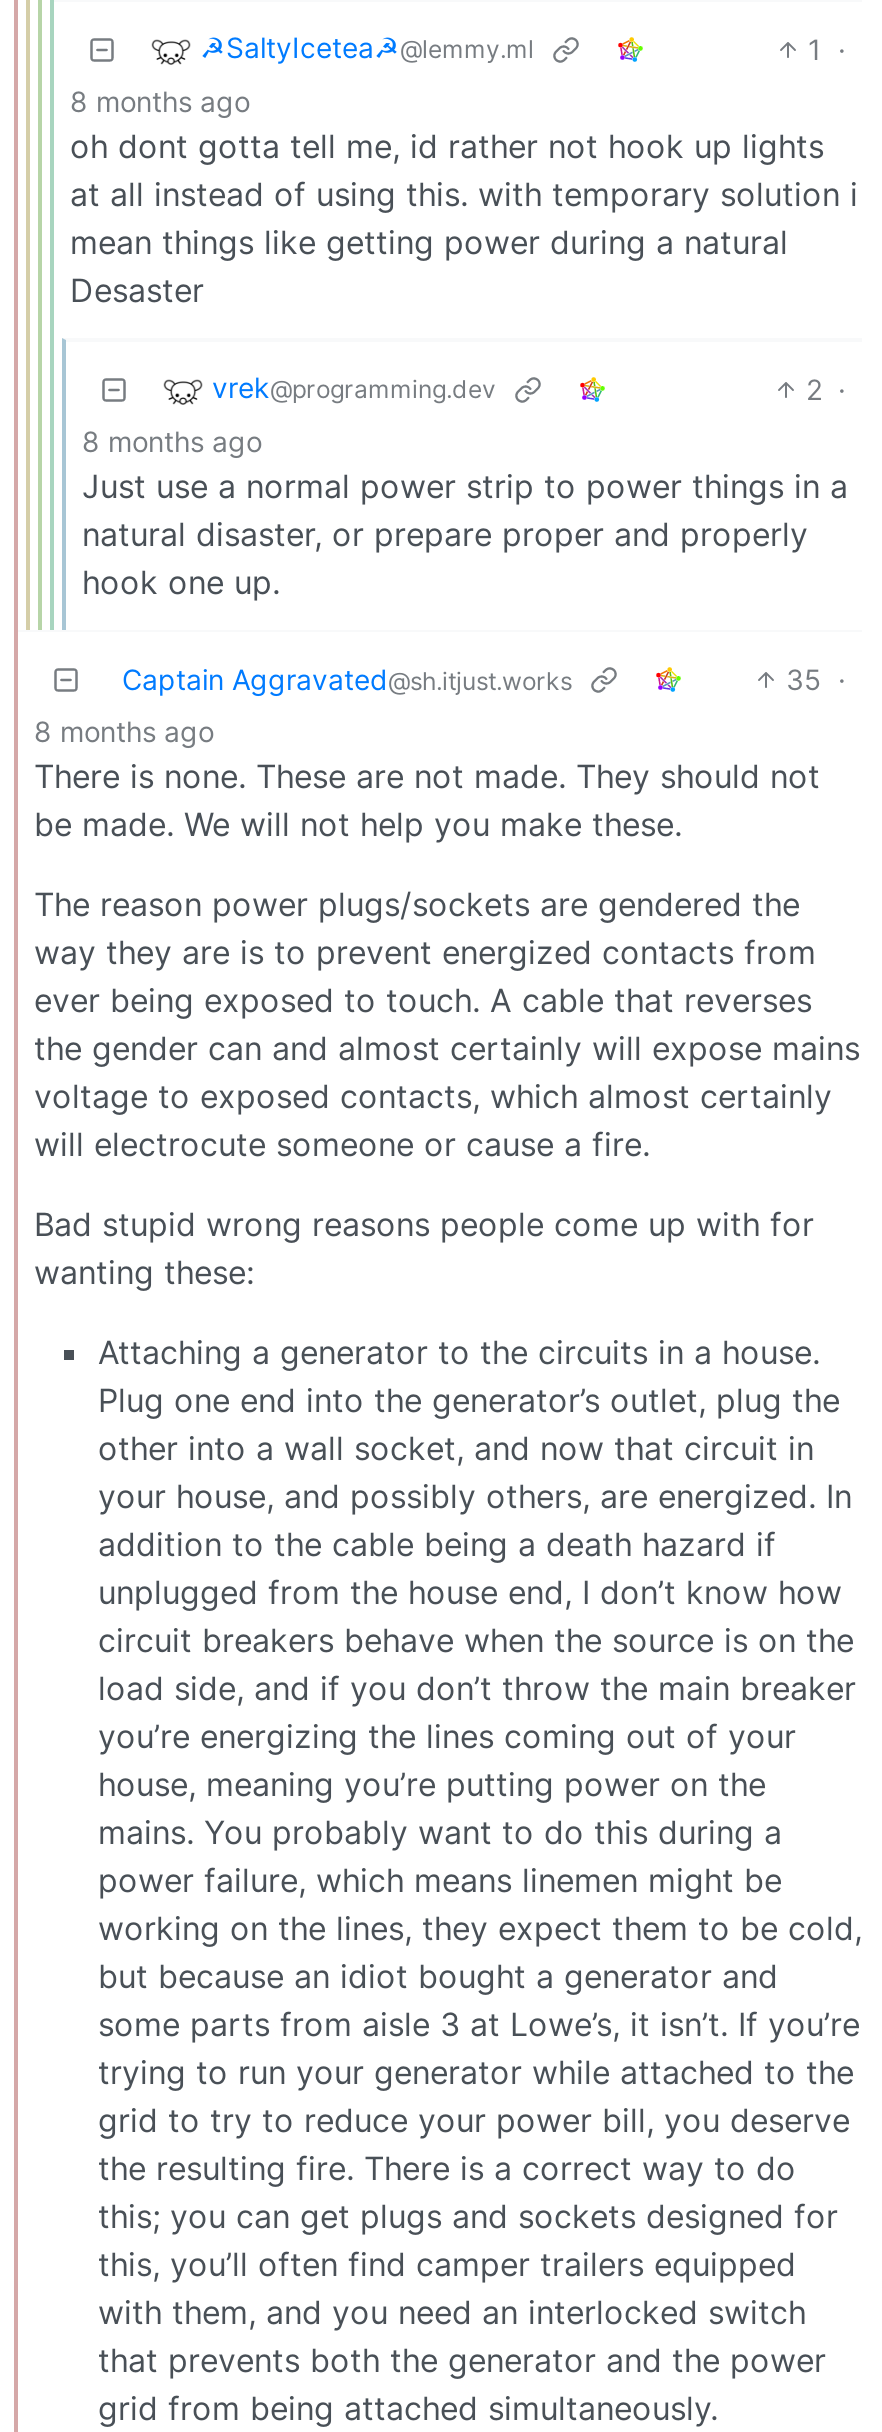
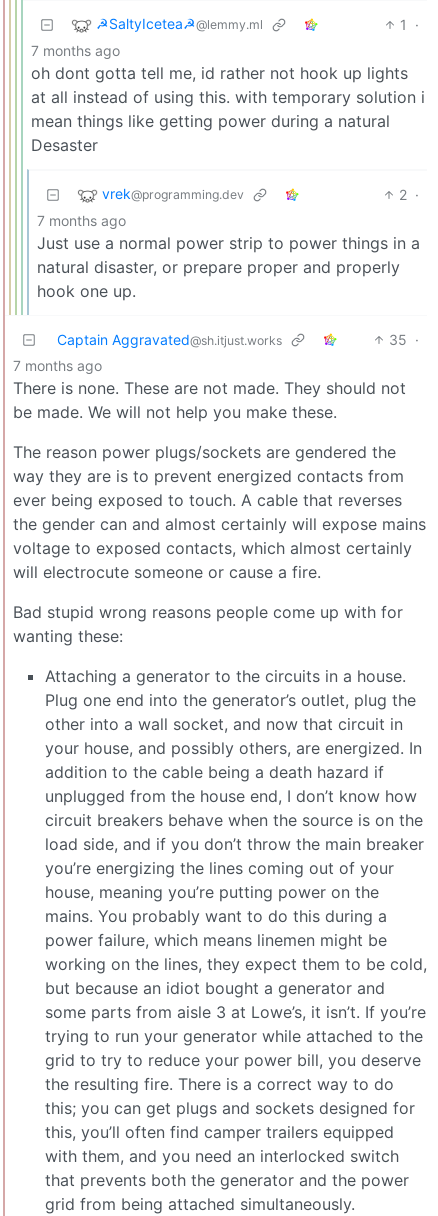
- 8 months ago
+ 7 months ago

- 8 months ago
+ 7 months ago

- 8 months ago
+ 7 months ago
